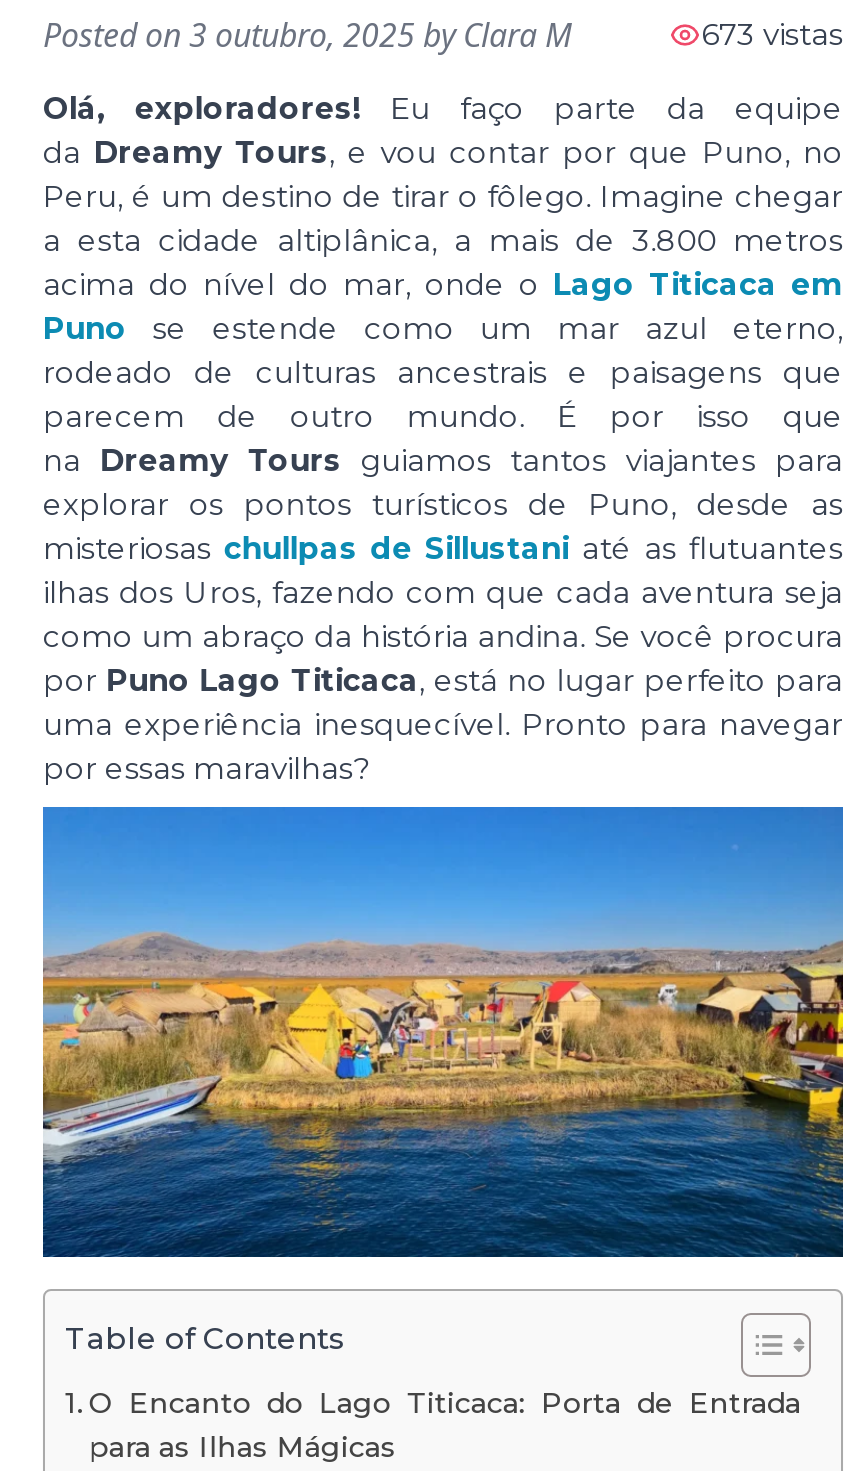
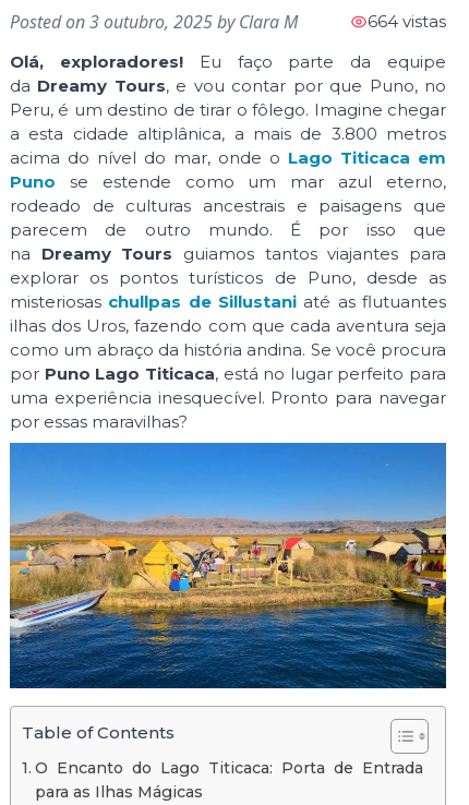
- 673 vistas
+ 664 vistas
